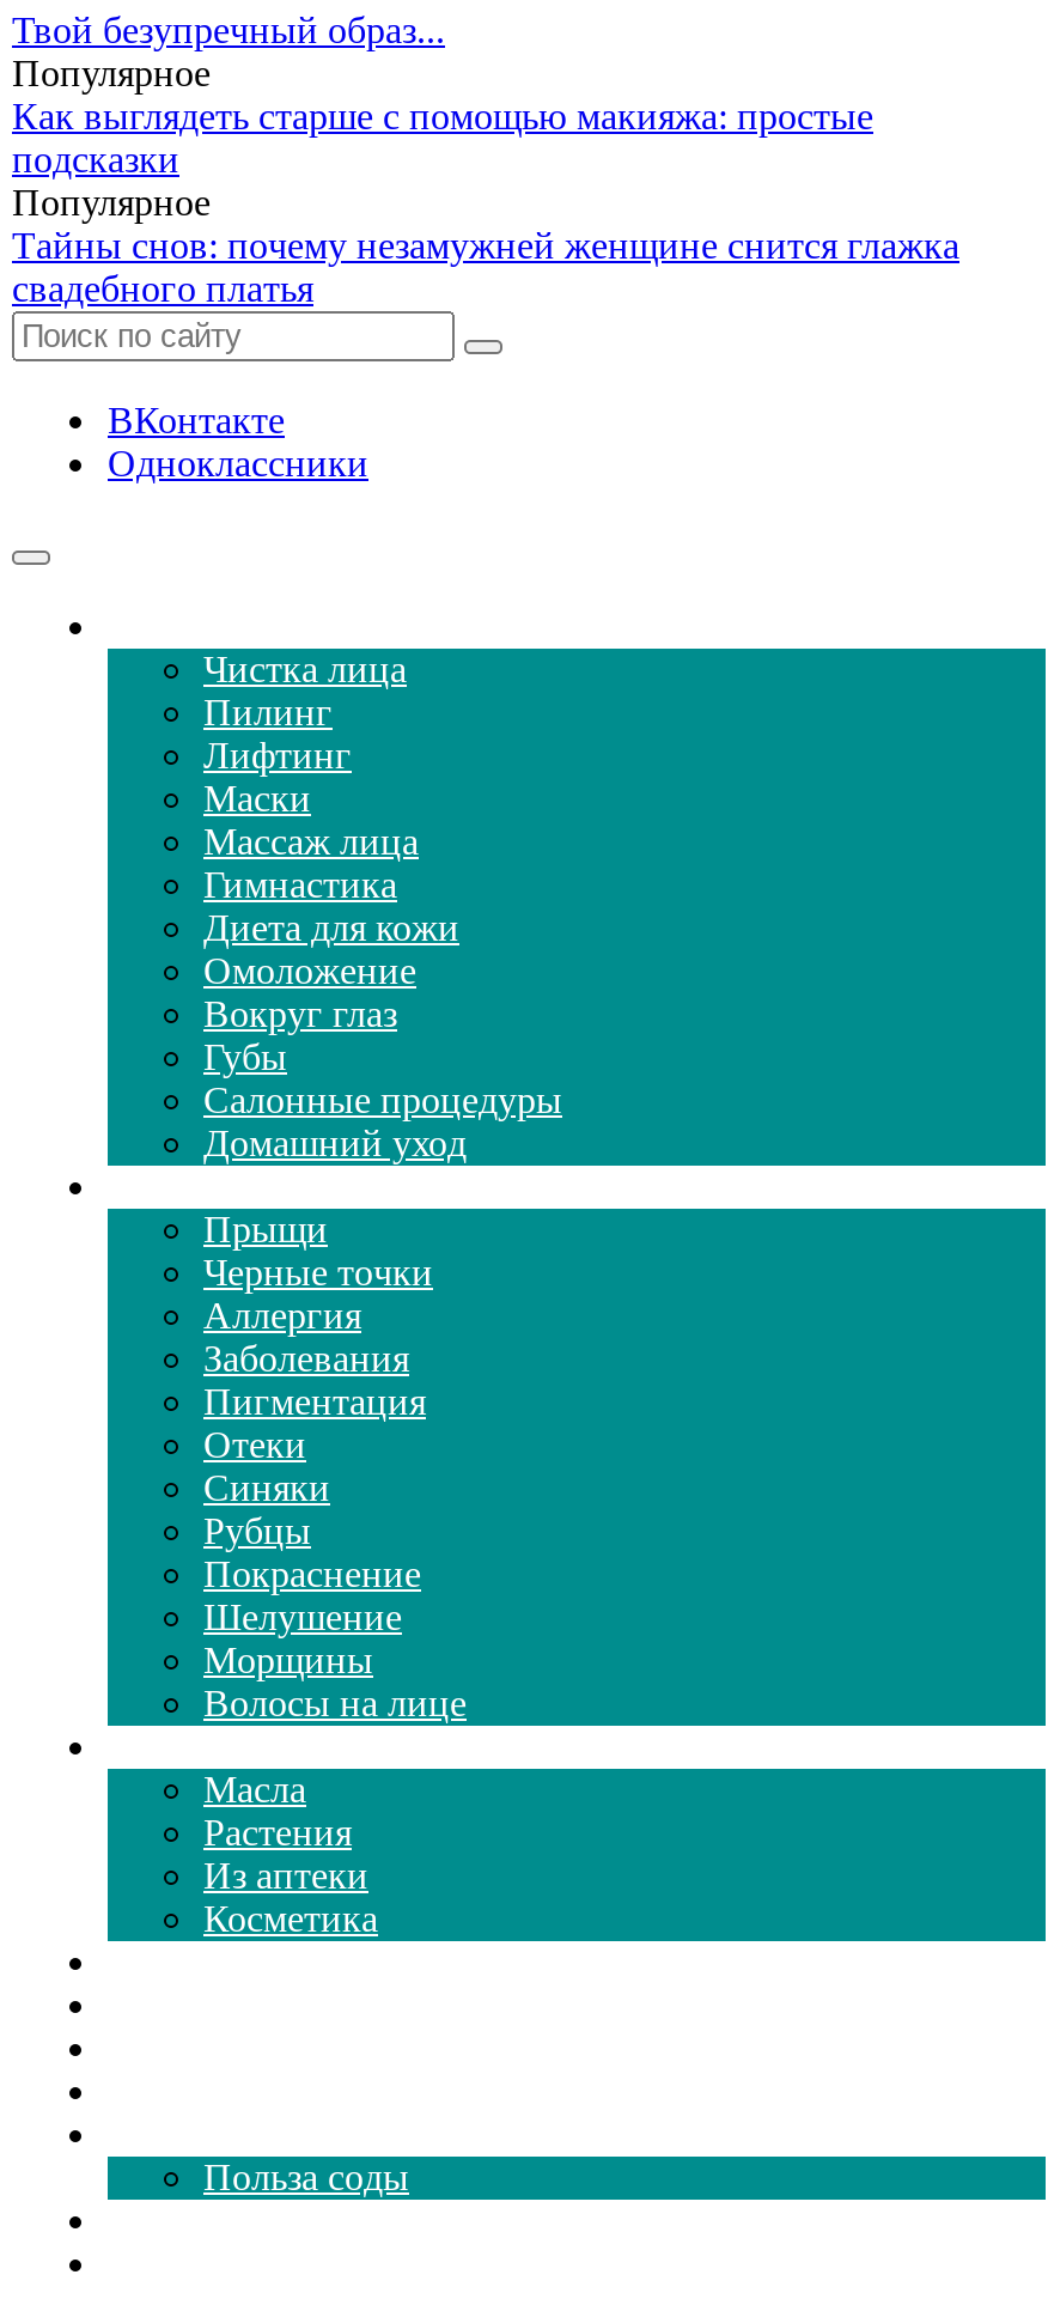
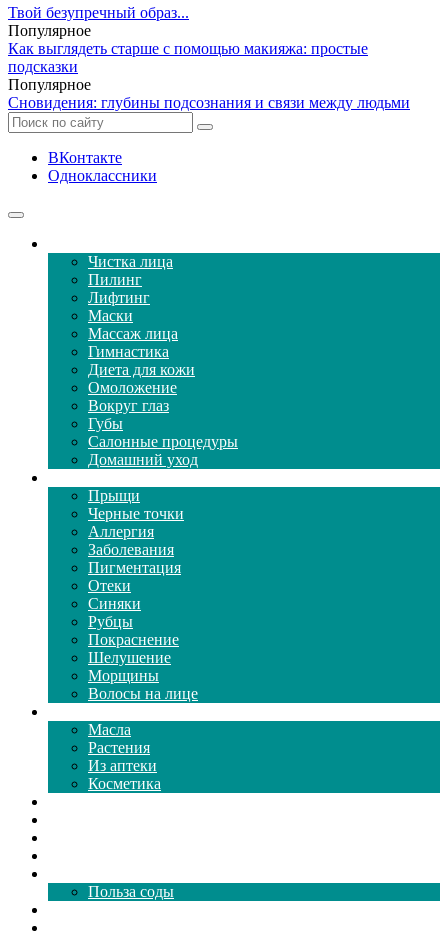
- Тайны снов: почему незамужней женщине снится глажка
- свадебного платья
+ Сновидения: глубины подсознания и связи между людьми
